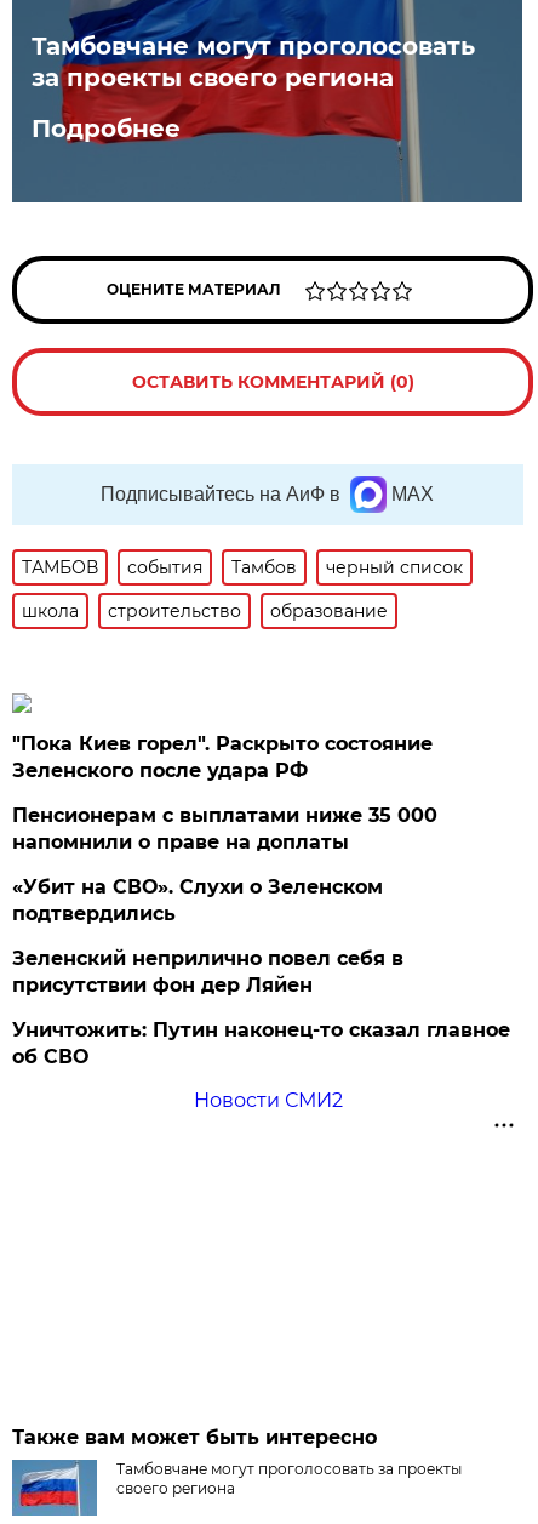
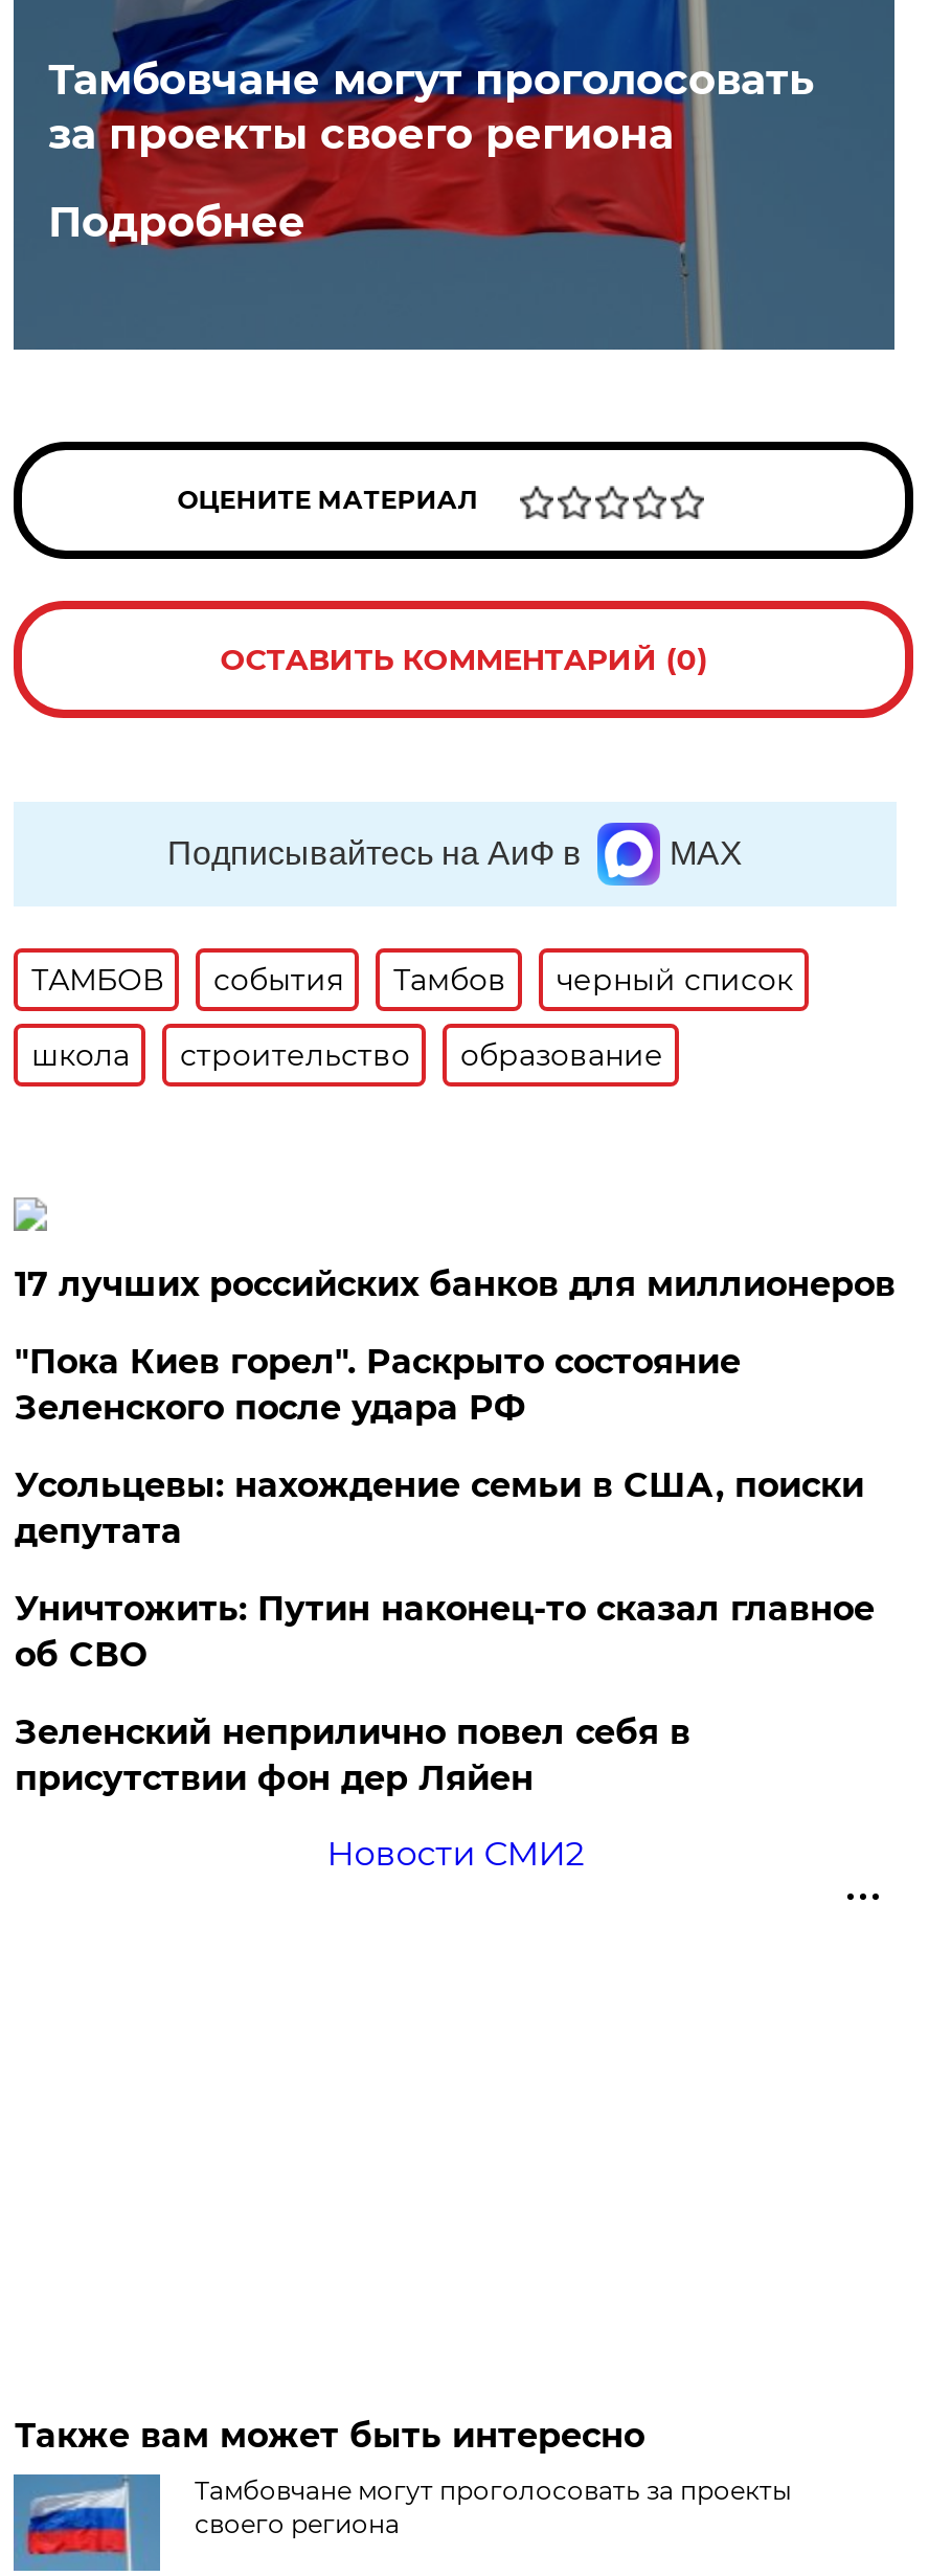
+ 17 лучших российских банков для миллионеров

moved down: "Пока Киев горел". Раскрыто состояние | Зеленского после удара РФ

- Пенсионерам с выплатами ниже 35 000
- напомнили о праве на доплаты
+ Усольцевы: нахождение семьи в США, поиски
+ депутата

- «Убит на СВО». Слухи о Зеленском
- подтвердились

moved down: Зеленский неприлично повел cебя в | присутствии фон дер Ляйен

moved up: Уничтожить: Путин наконец-то сказал главное | об СВО
